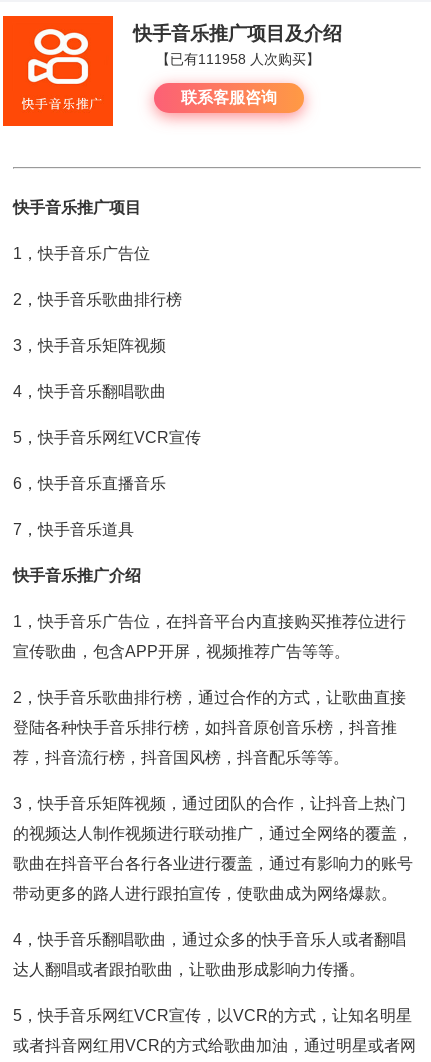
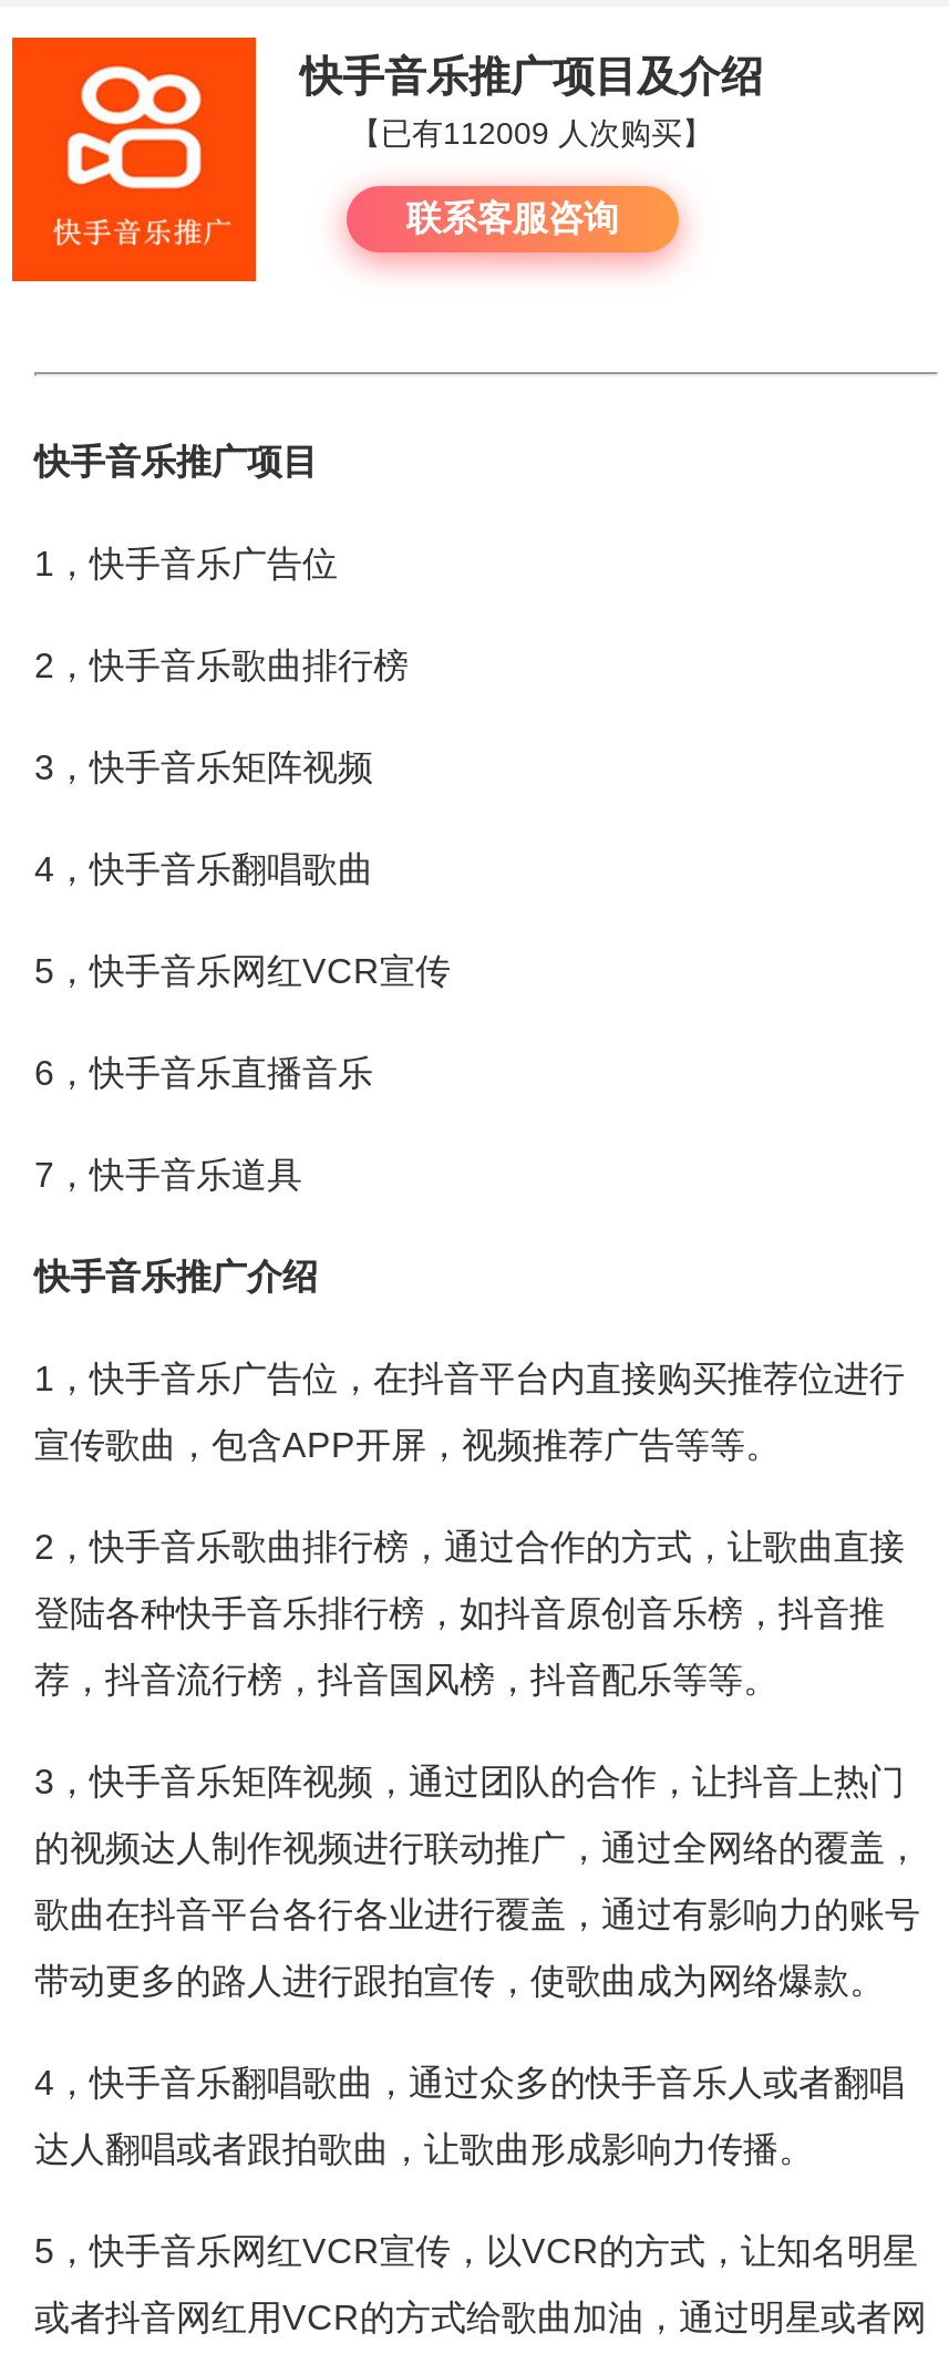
- 【已有111958 人次购买】
+ 【已有112009 人次购买】
